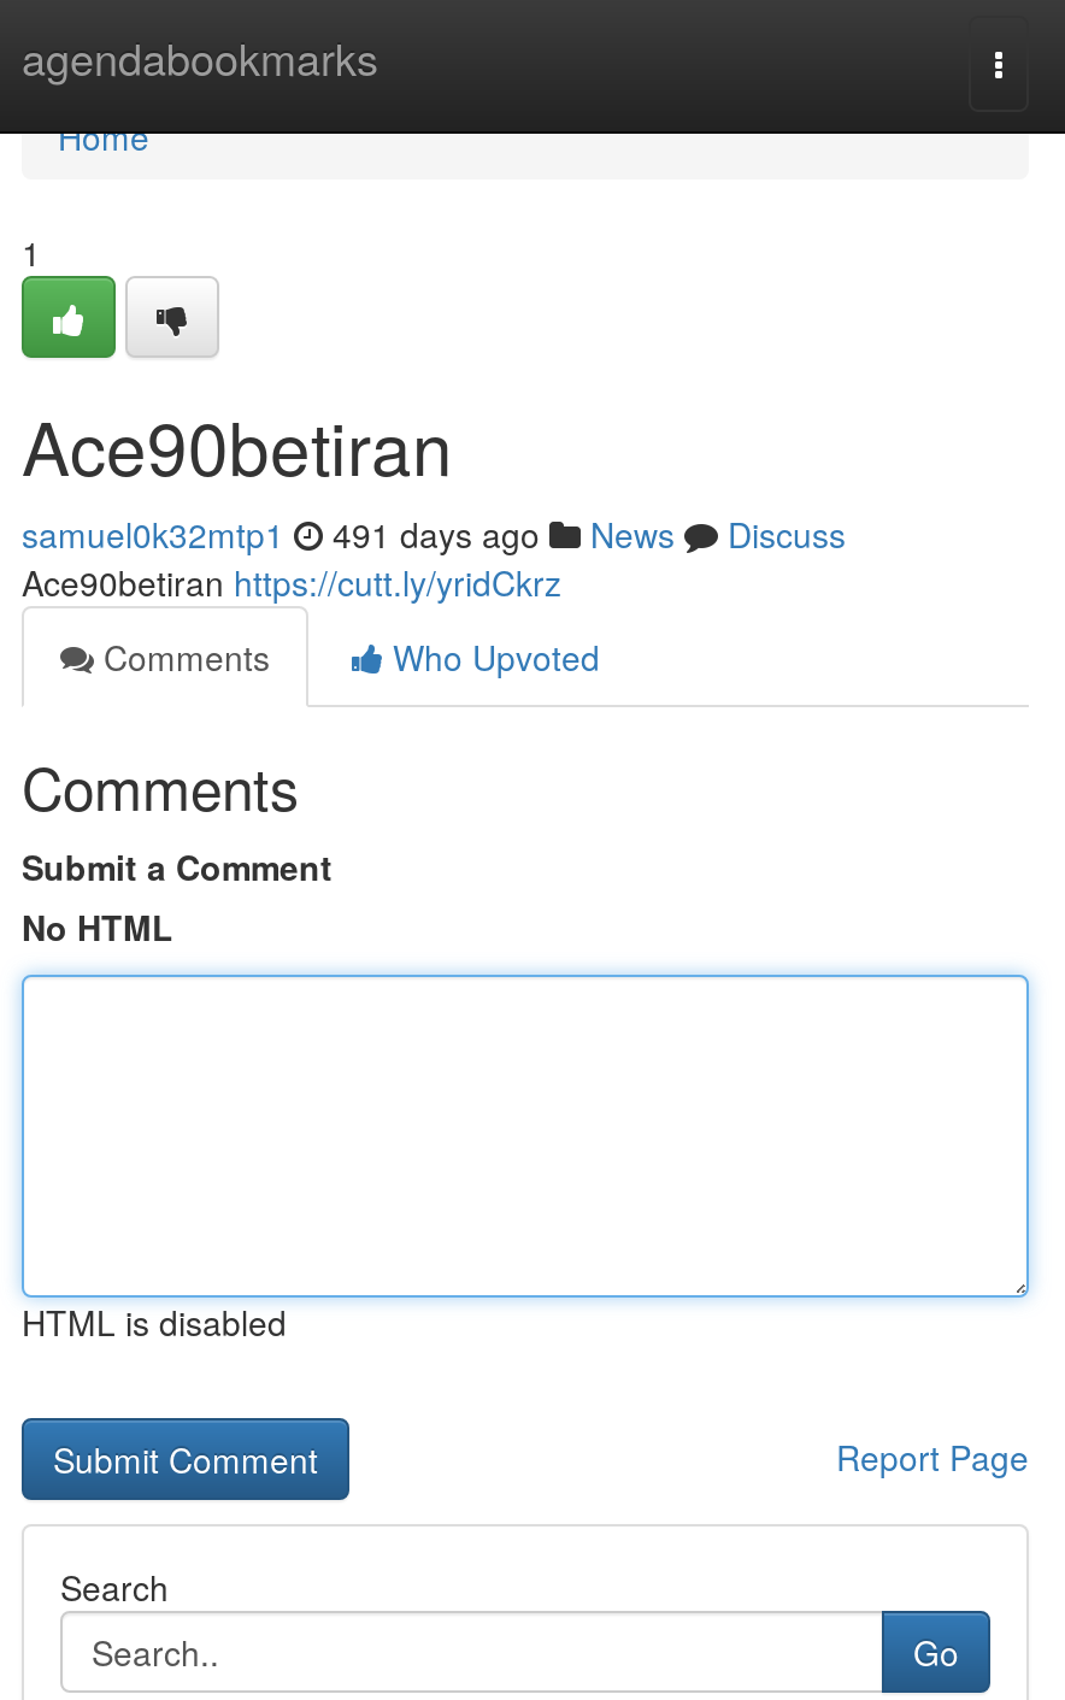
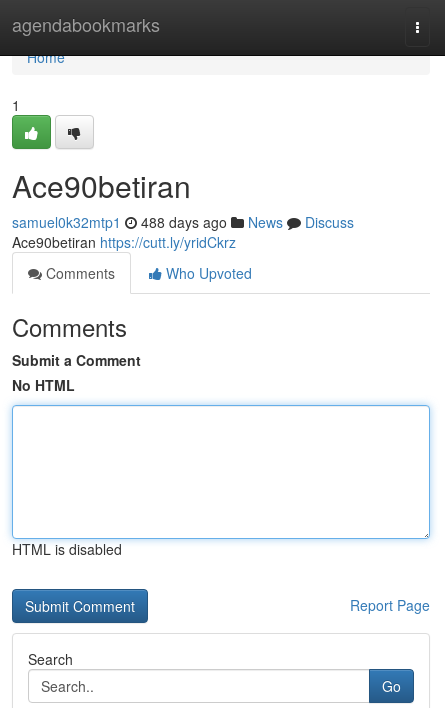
- samuel0k32mtp1 491 days ago News Discuss
+ samuel0k32mtp1 488 days ago News Discuss
